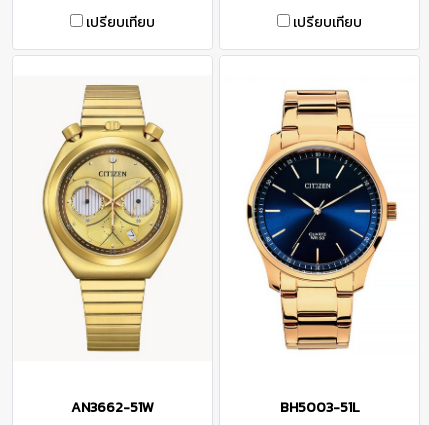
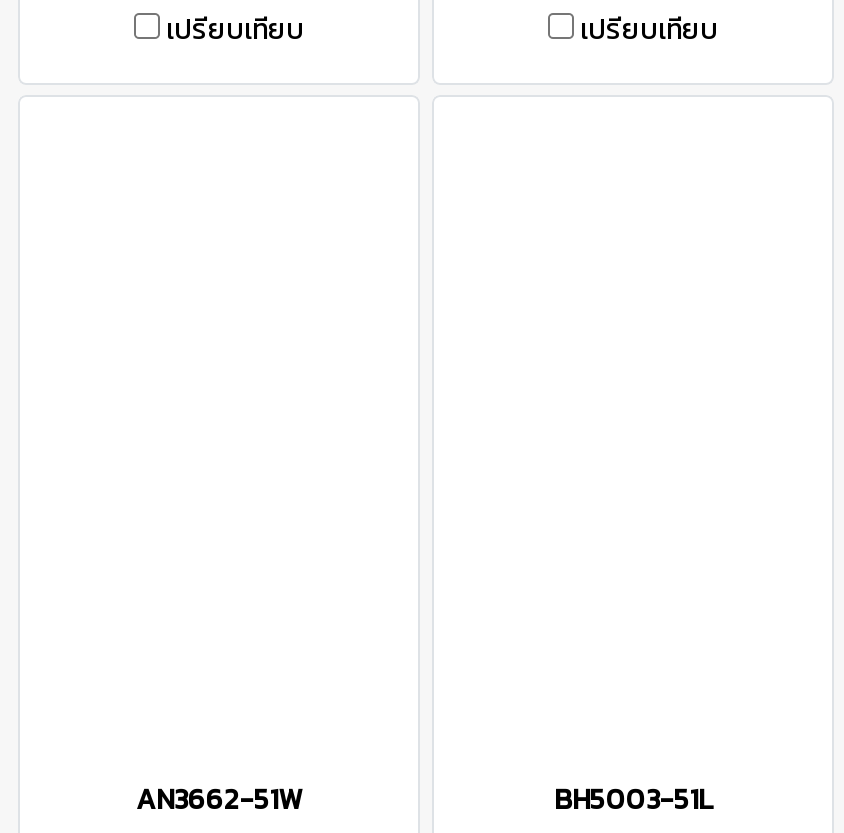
- [image]

- [image]
